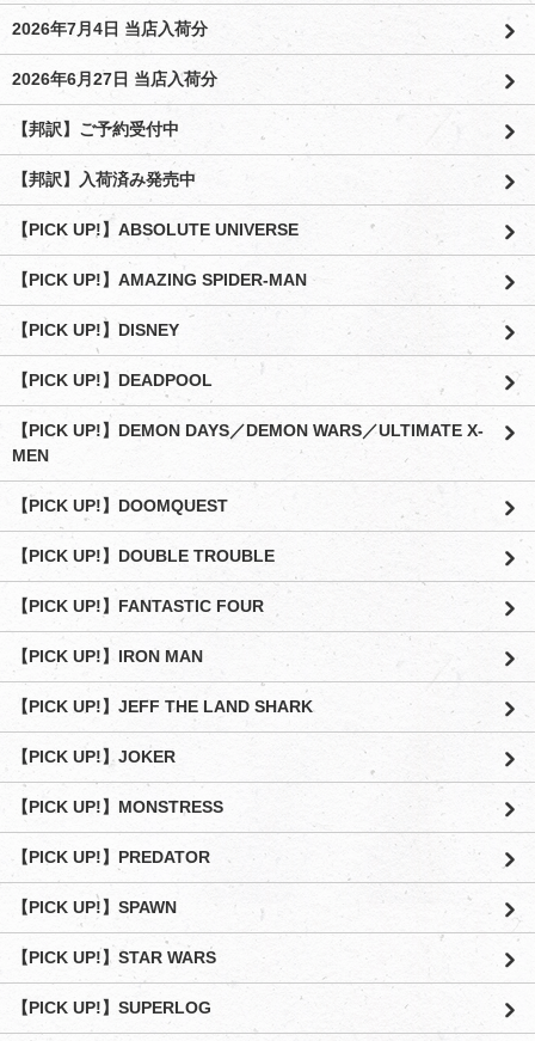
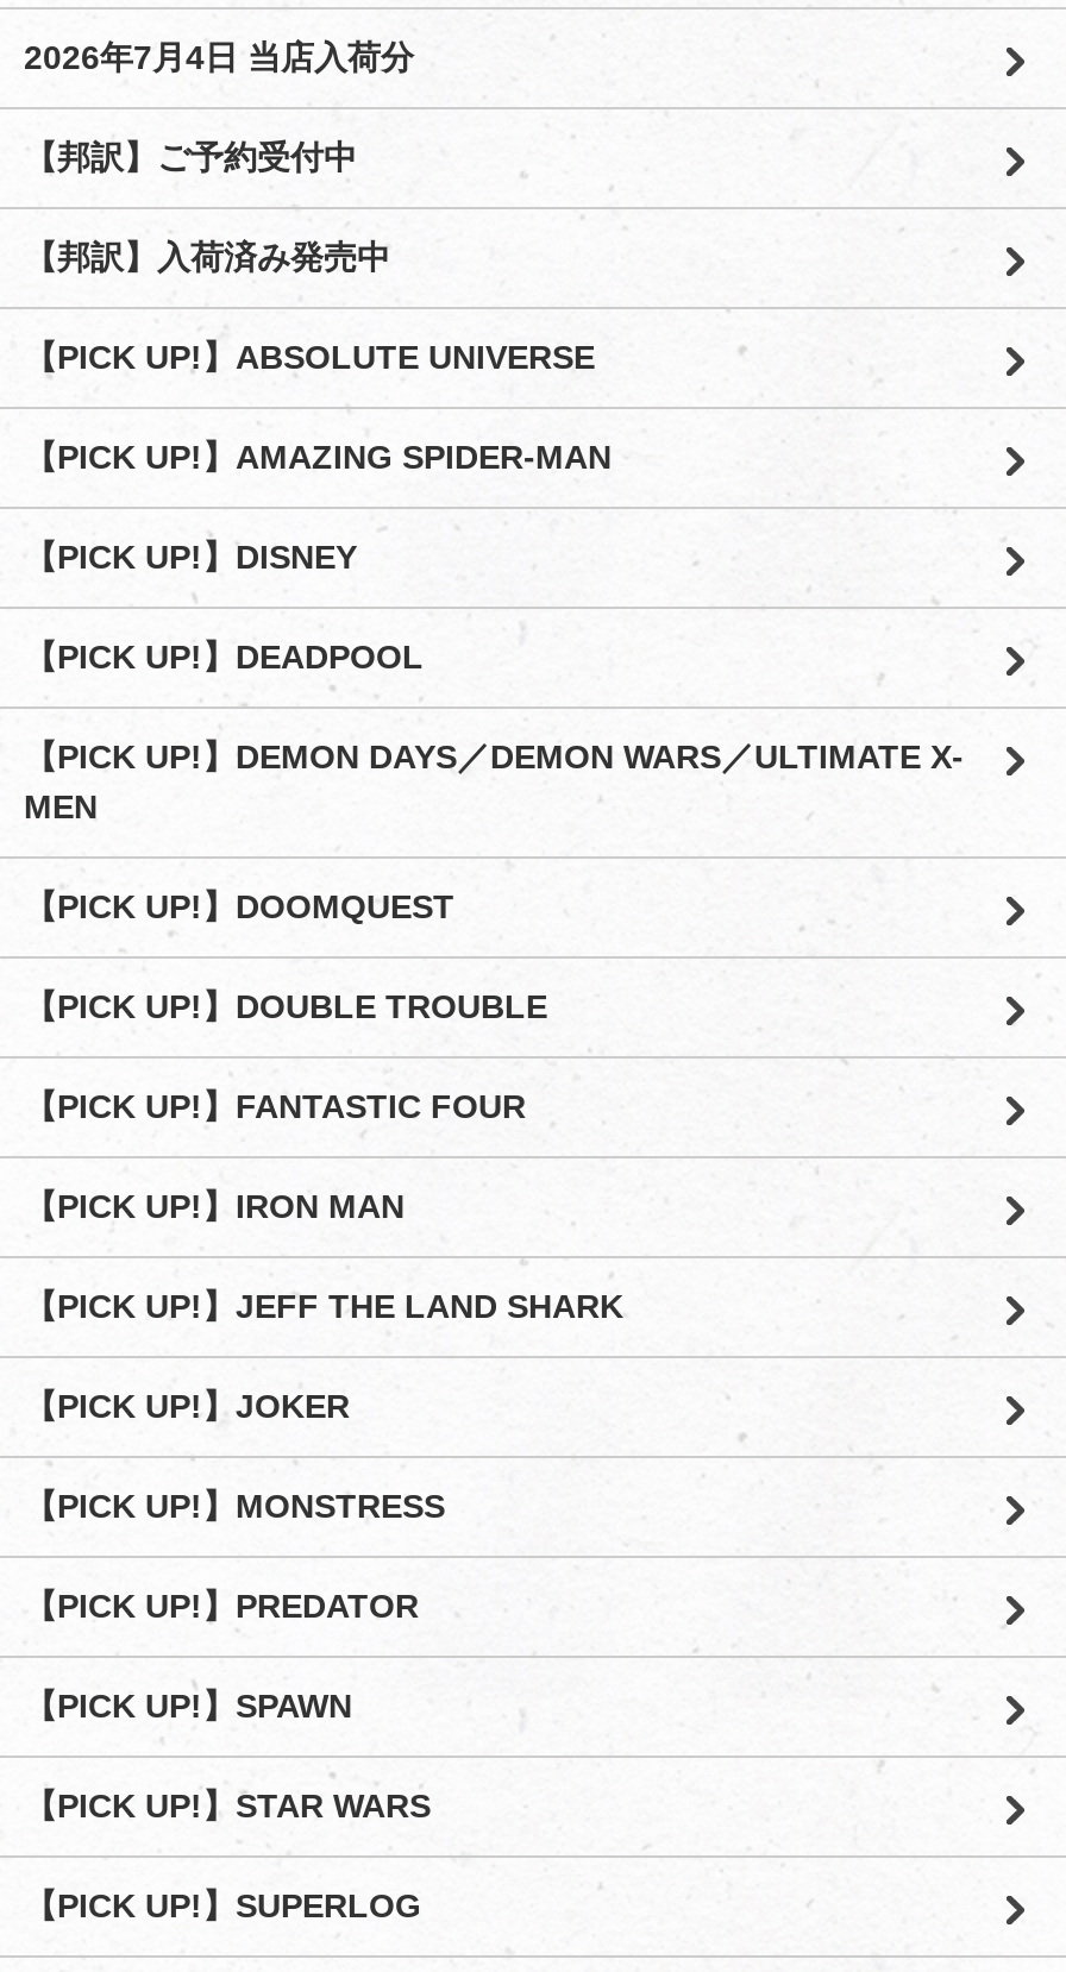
- 2026年6月27日 当店入荷分
